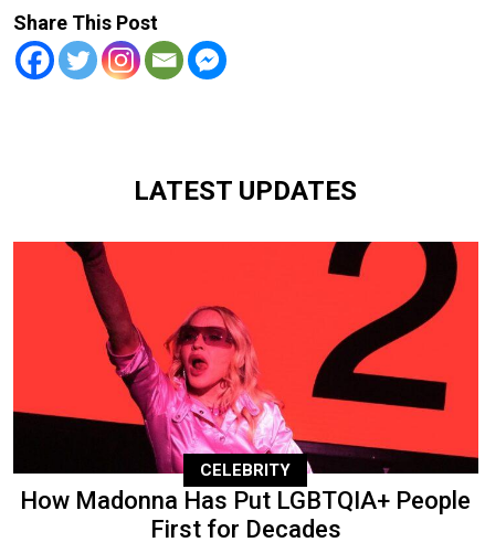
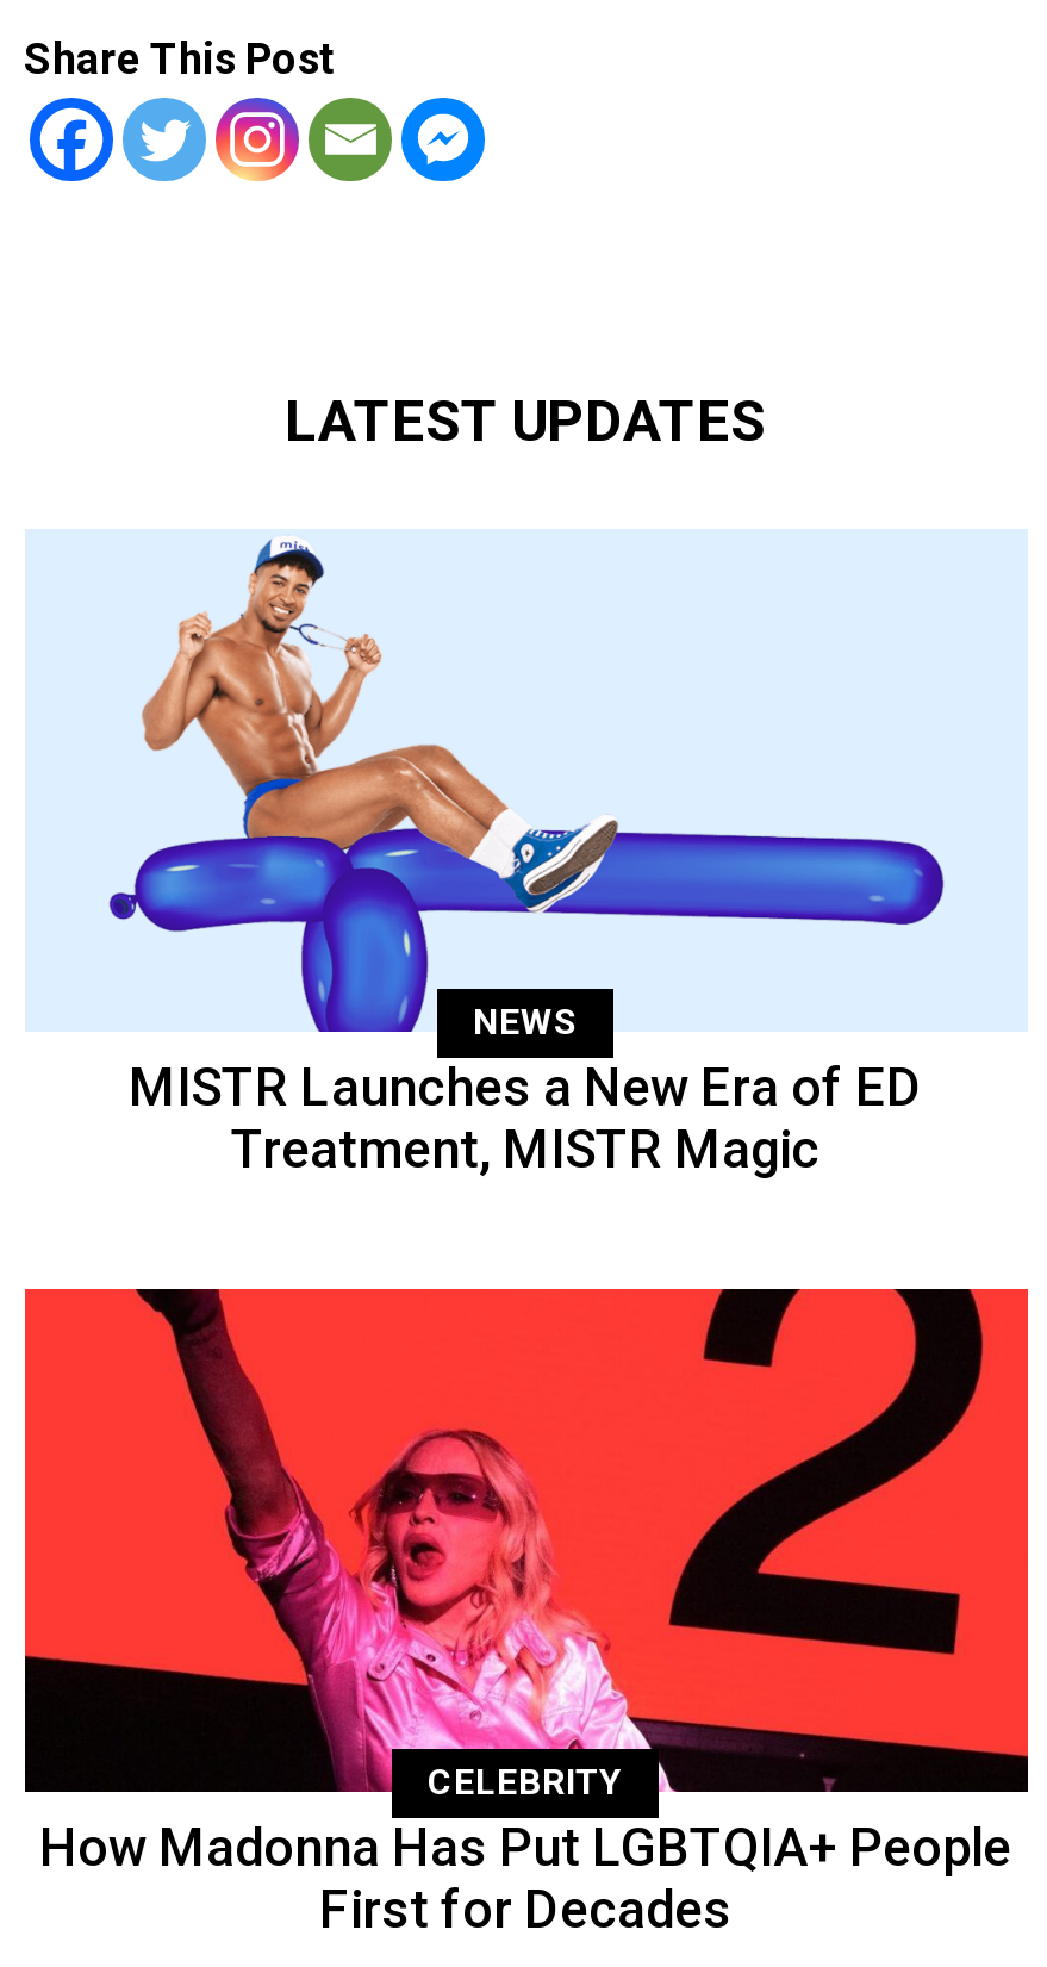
+ [image]
+ NEWS
+ MISTR Launches a New Era of ED
+ Treatment, MISTR Magic
